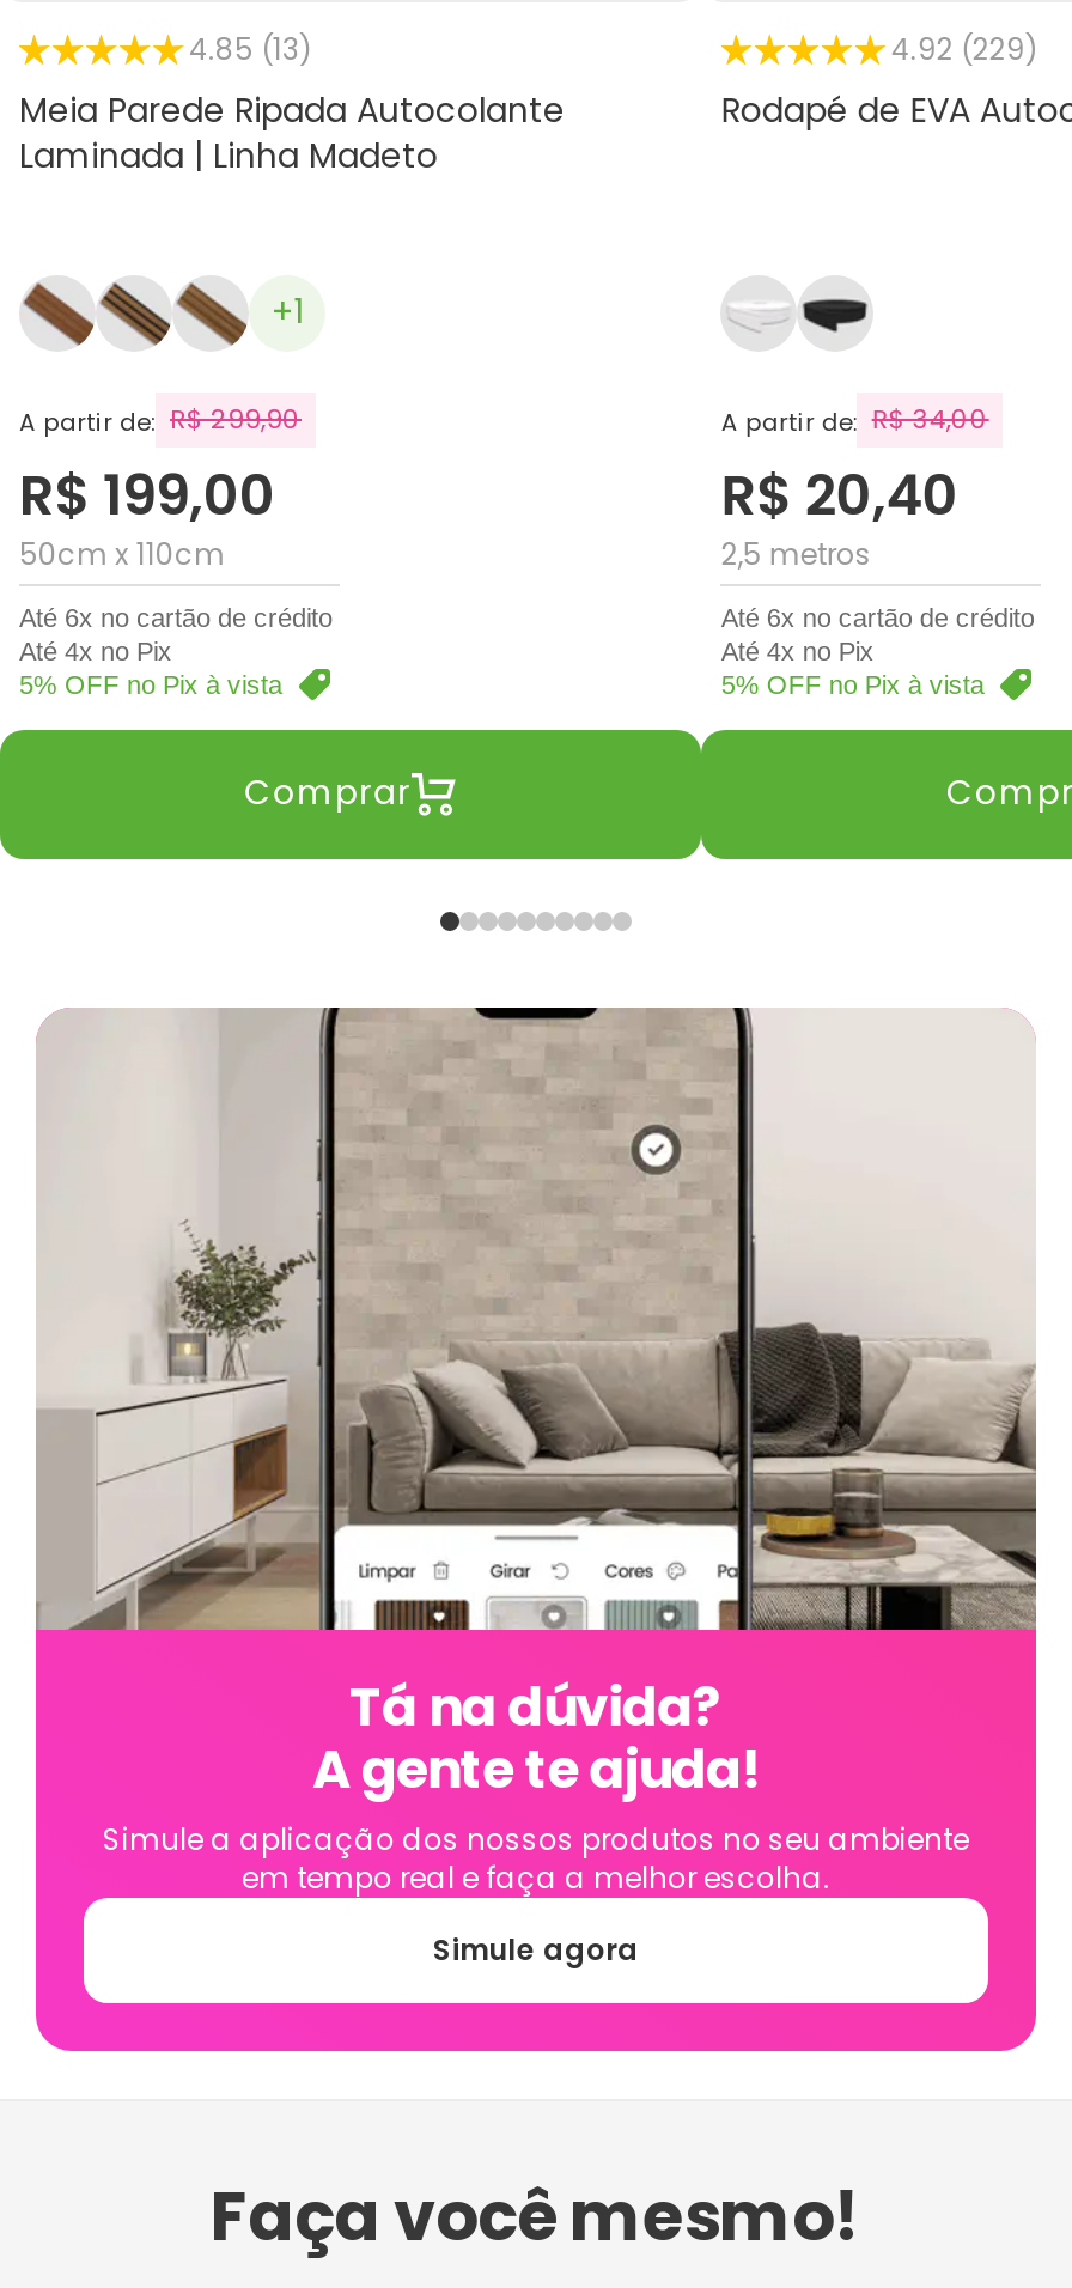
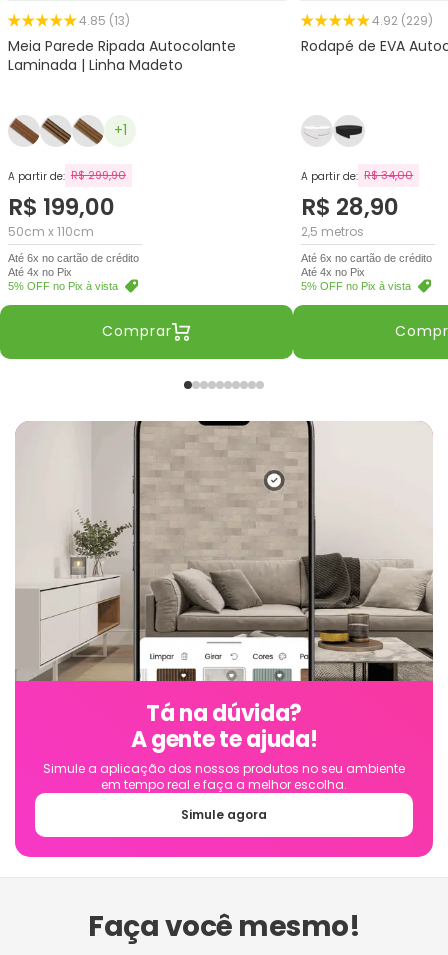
- R$ 20,40
+ R$ 28,90
